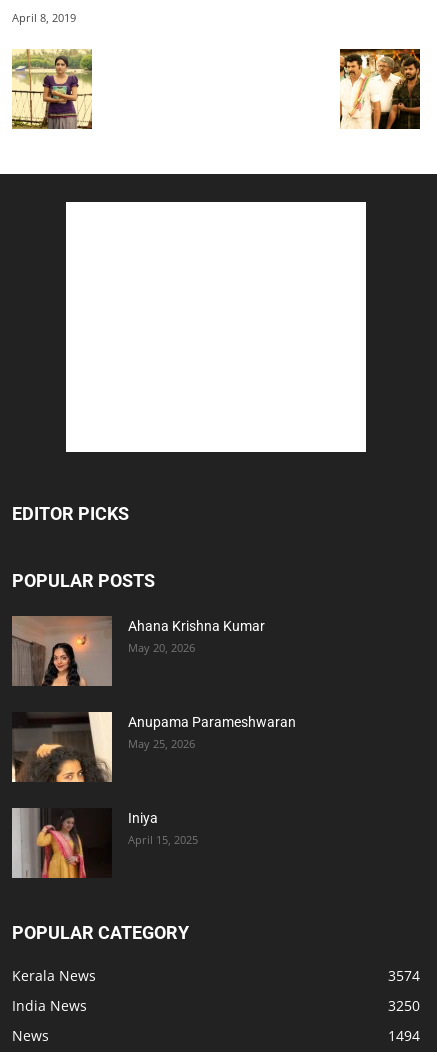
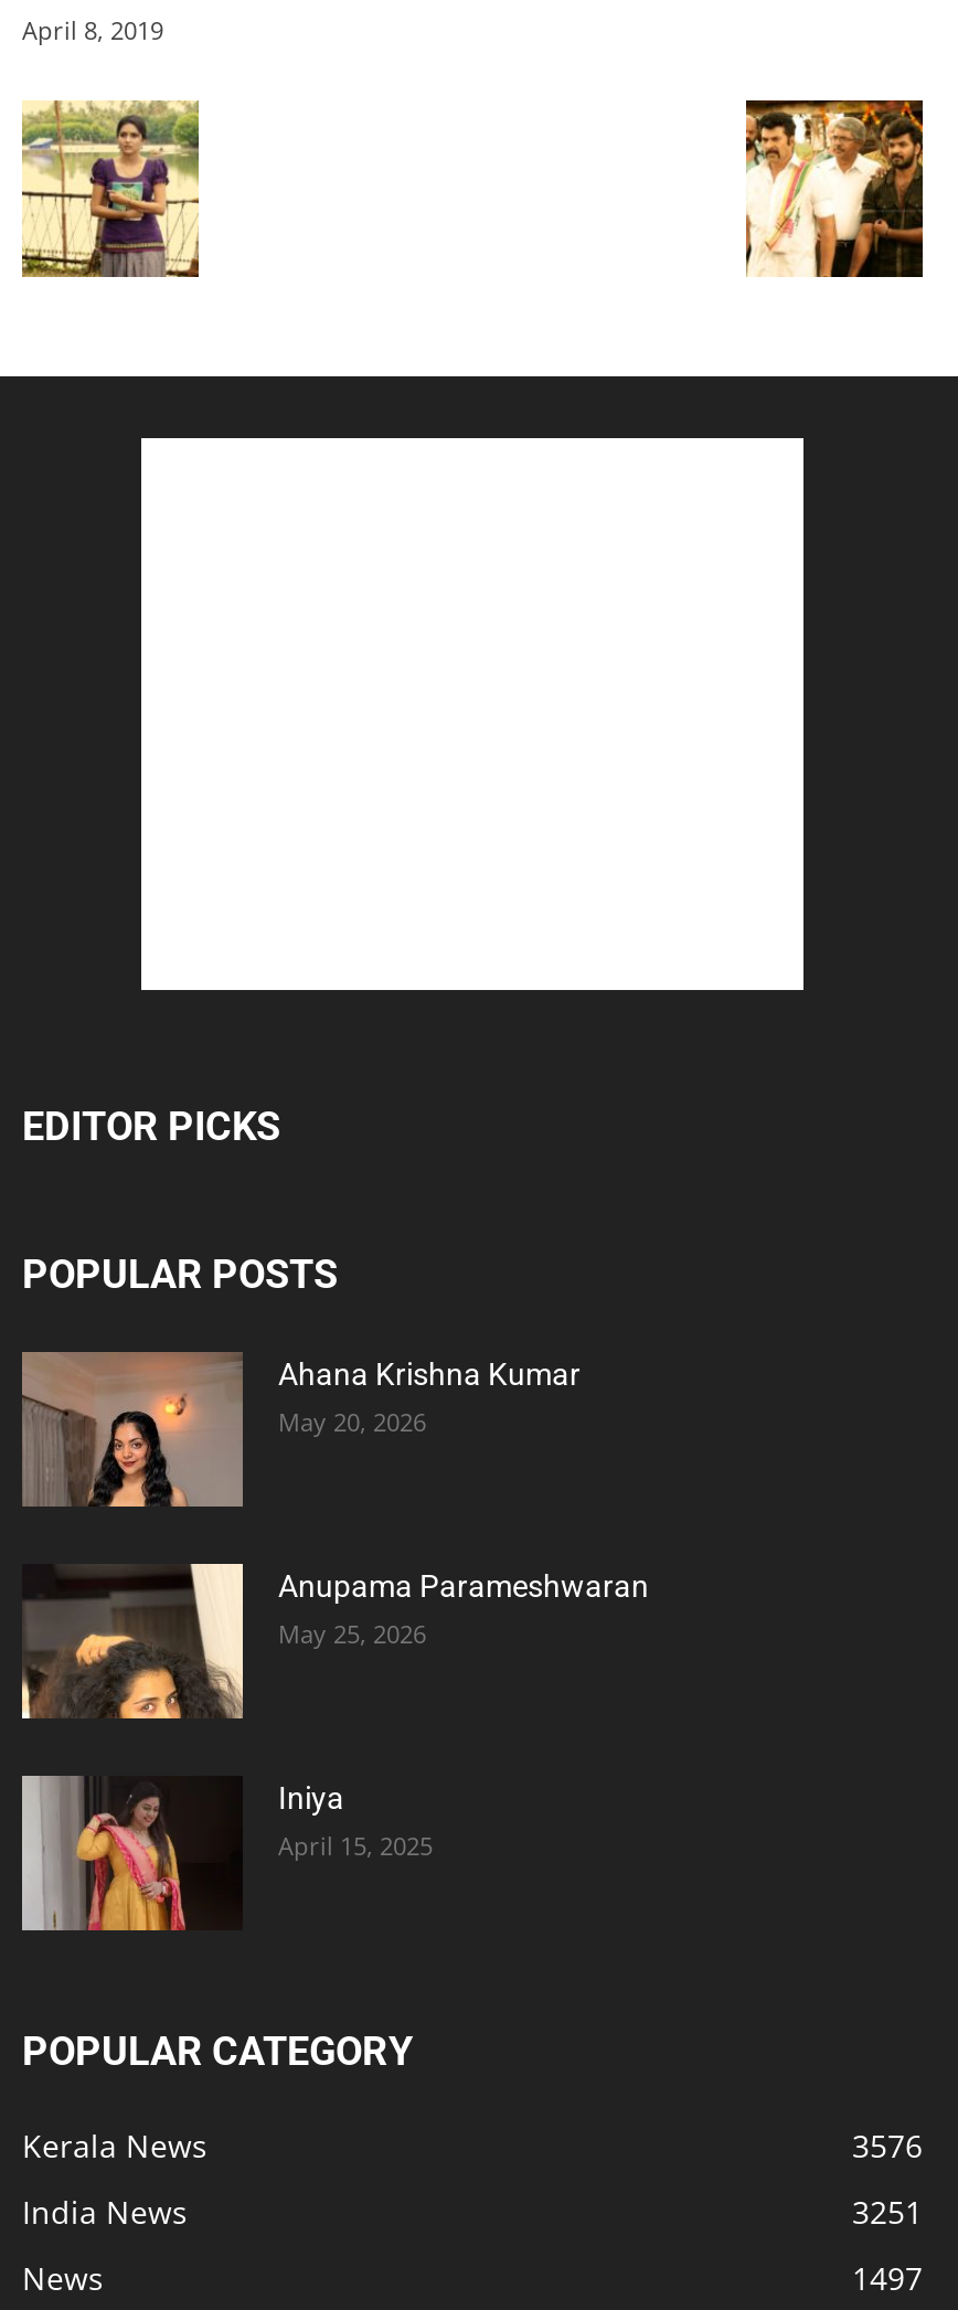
- 3574
+ 3576

- 3250
+ 3251

- 1494
+ 1497
